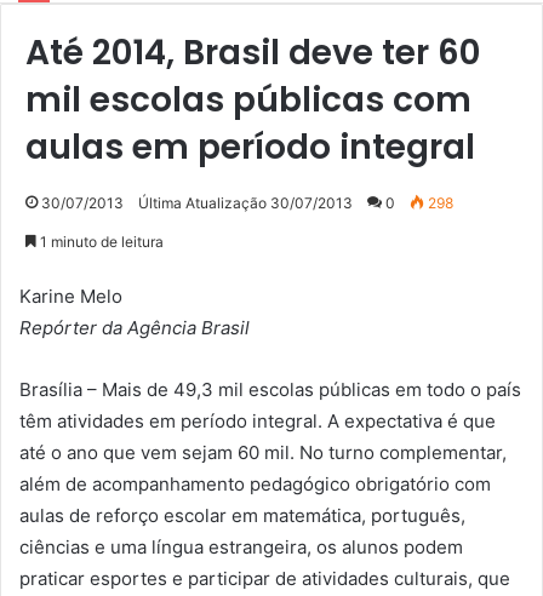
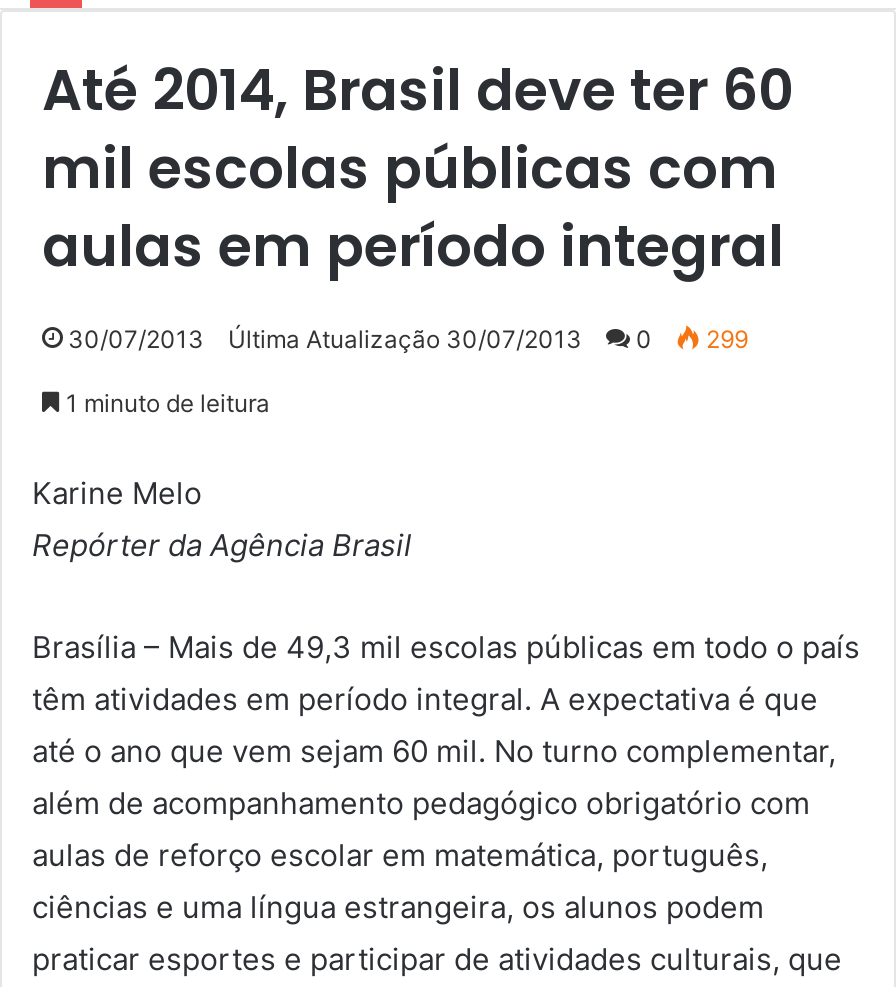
- 30/07/2013 Última Atualização 30/07/2013 0 298
+ 30/07/2013 Última Atualização 30/07/2013 0 299
